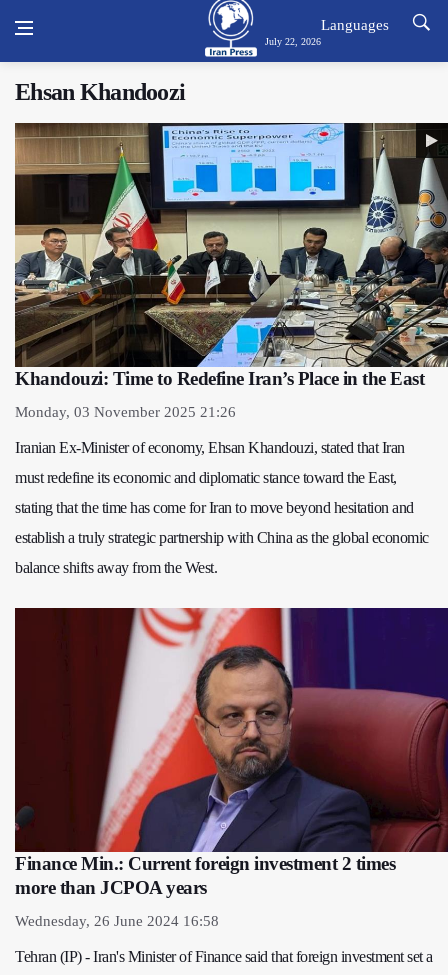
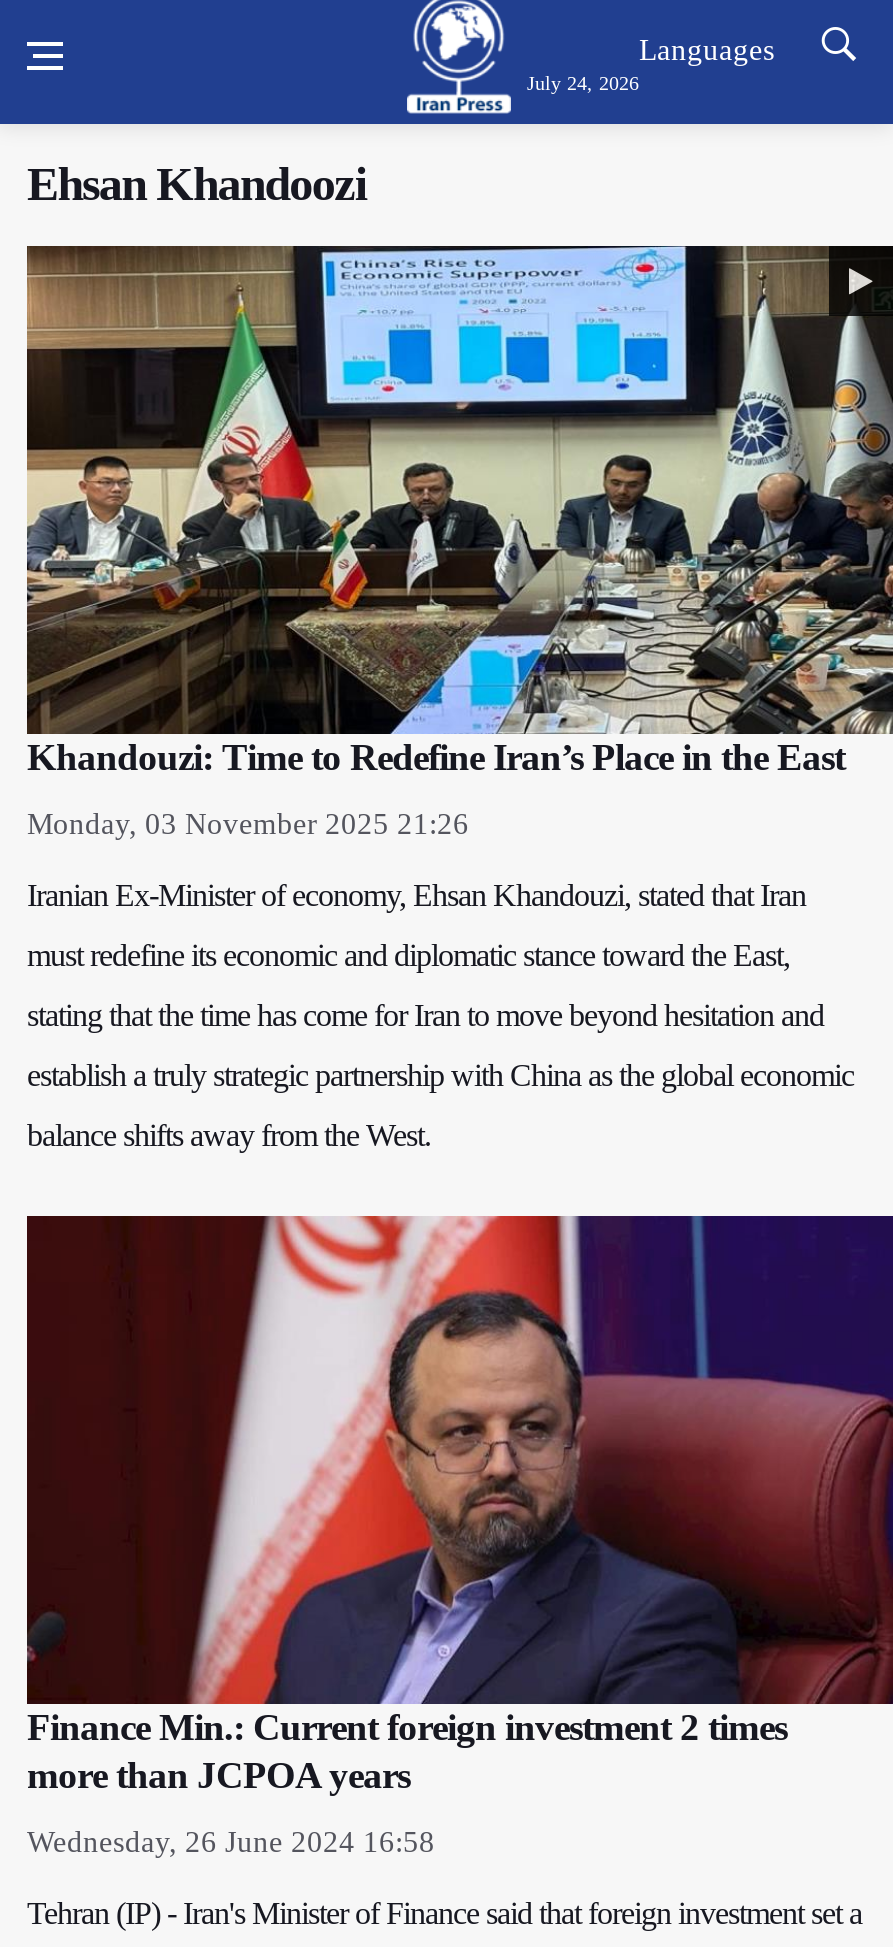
- July 22, 2026
+ July 24, 2026
